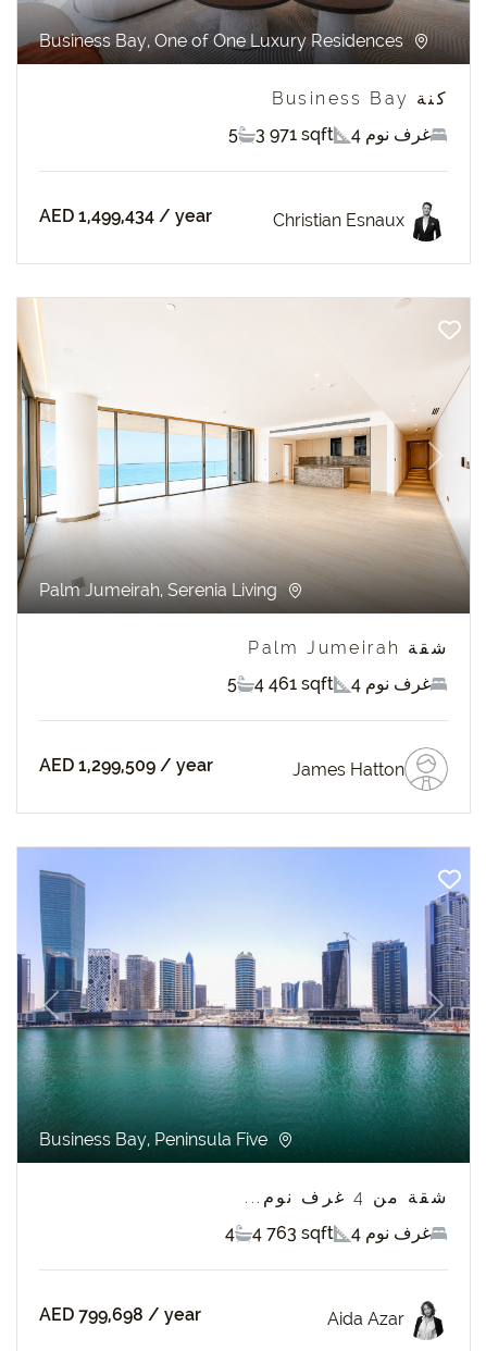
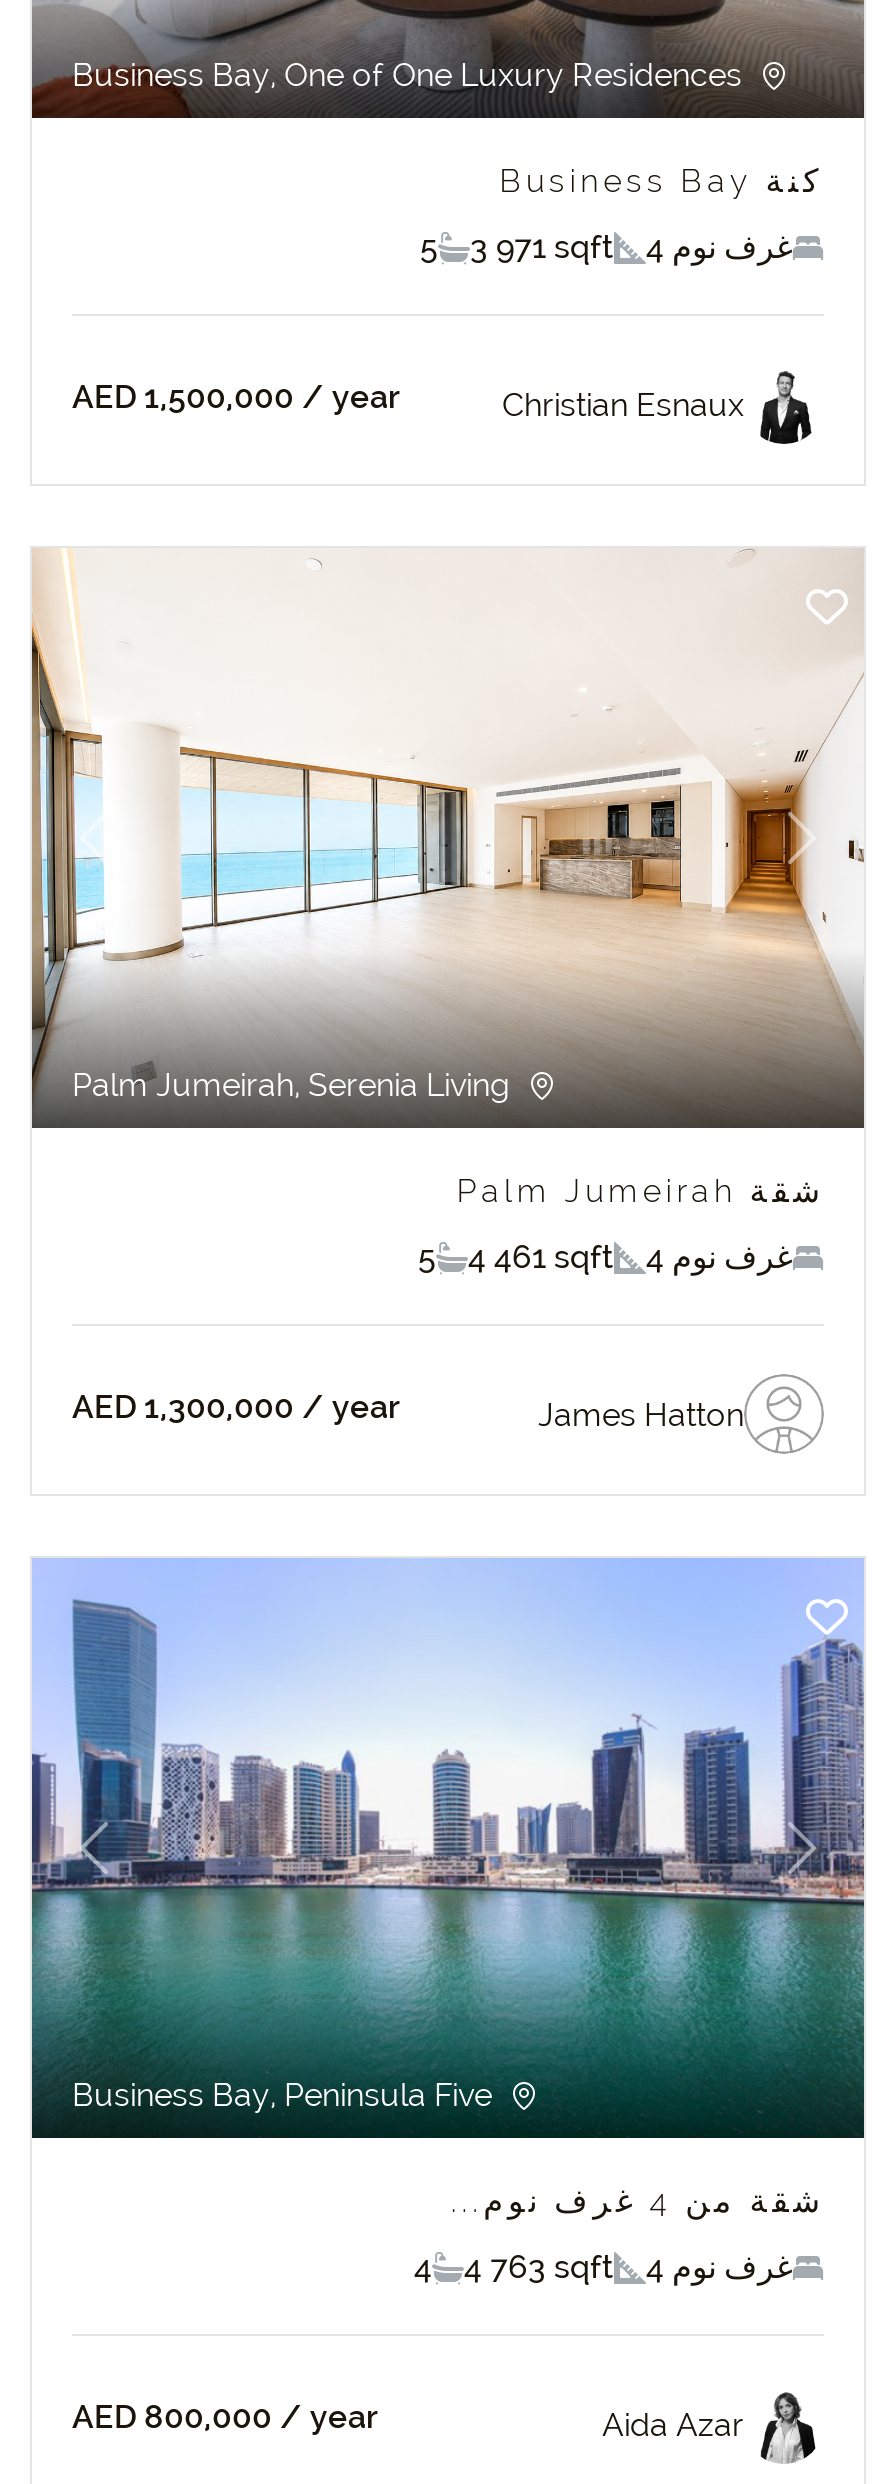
- AED 1,499,434 / year
+ AED 1,500,000 / year

- AED 1,299,509 / year
+ AED 1,300,000 / year

- AED 799,698 / year
+ AED 800,000 / year
